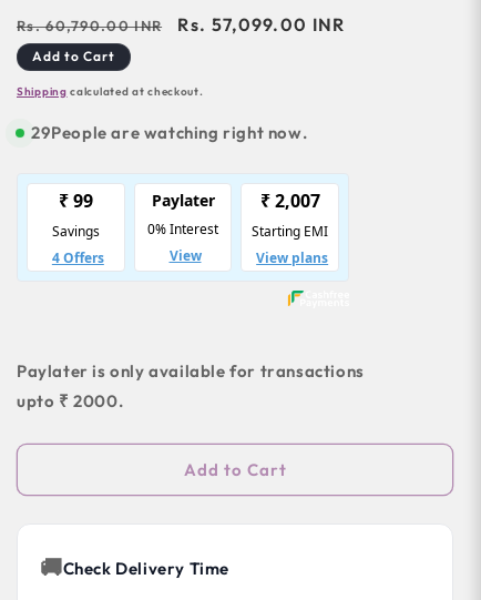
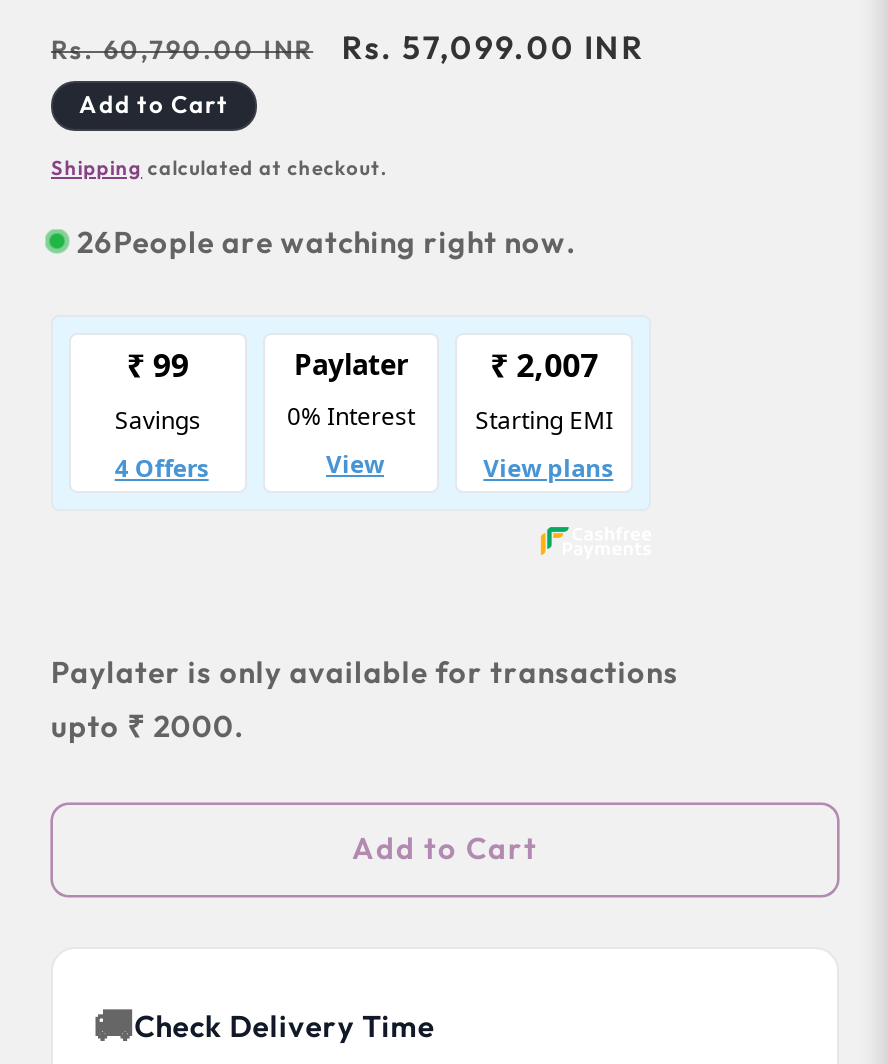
- 29People are watching right now.
+ 26People are watching right now.
